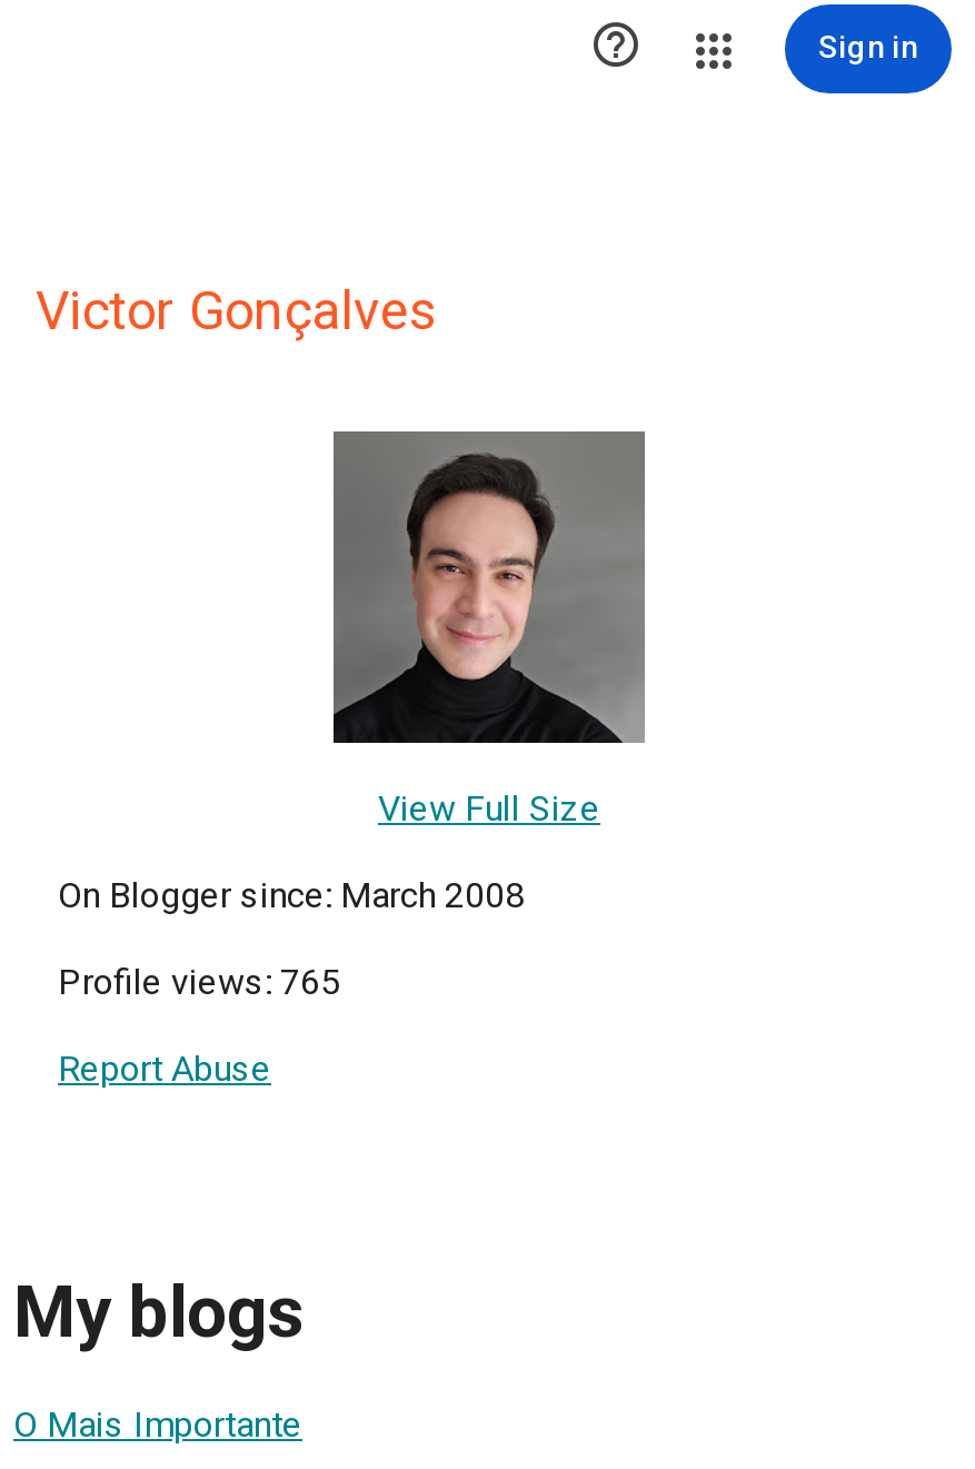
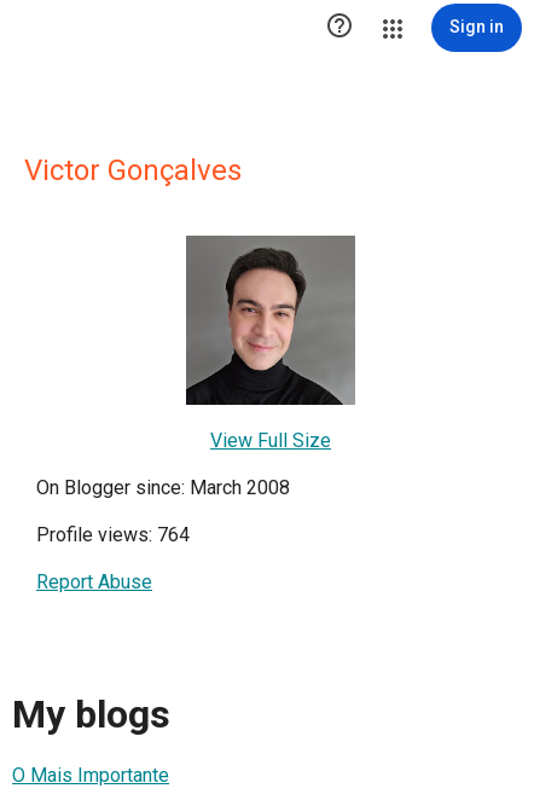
- Profile views: 765
+ Profile views: 764
